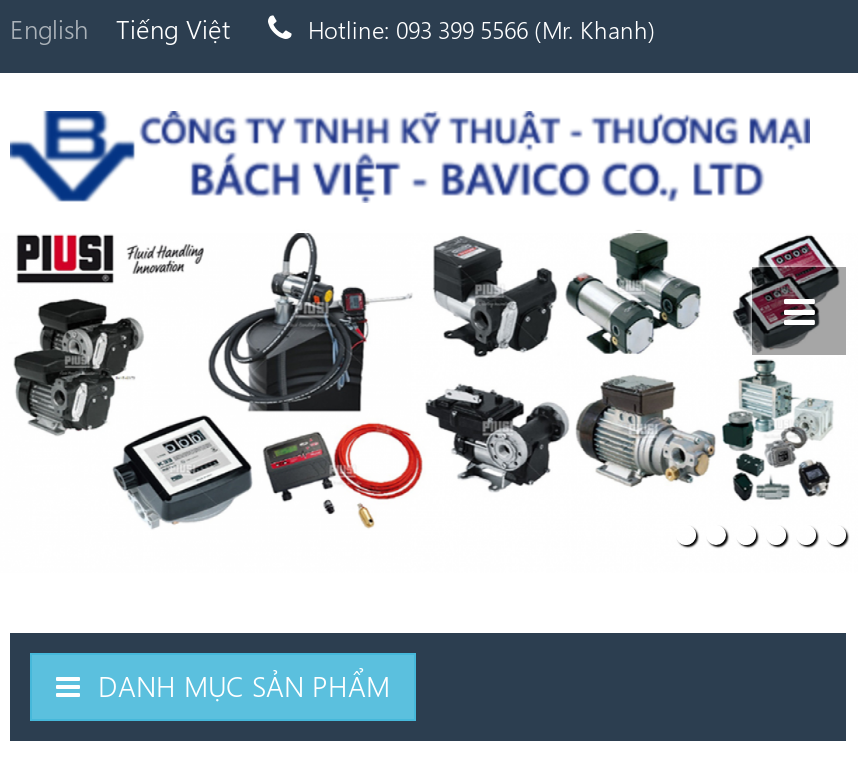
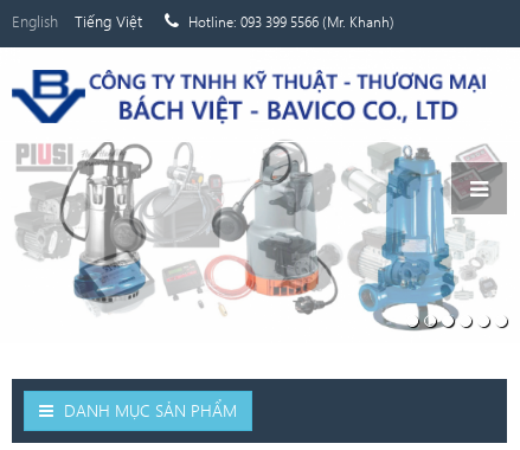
- [image]
+ [image]
